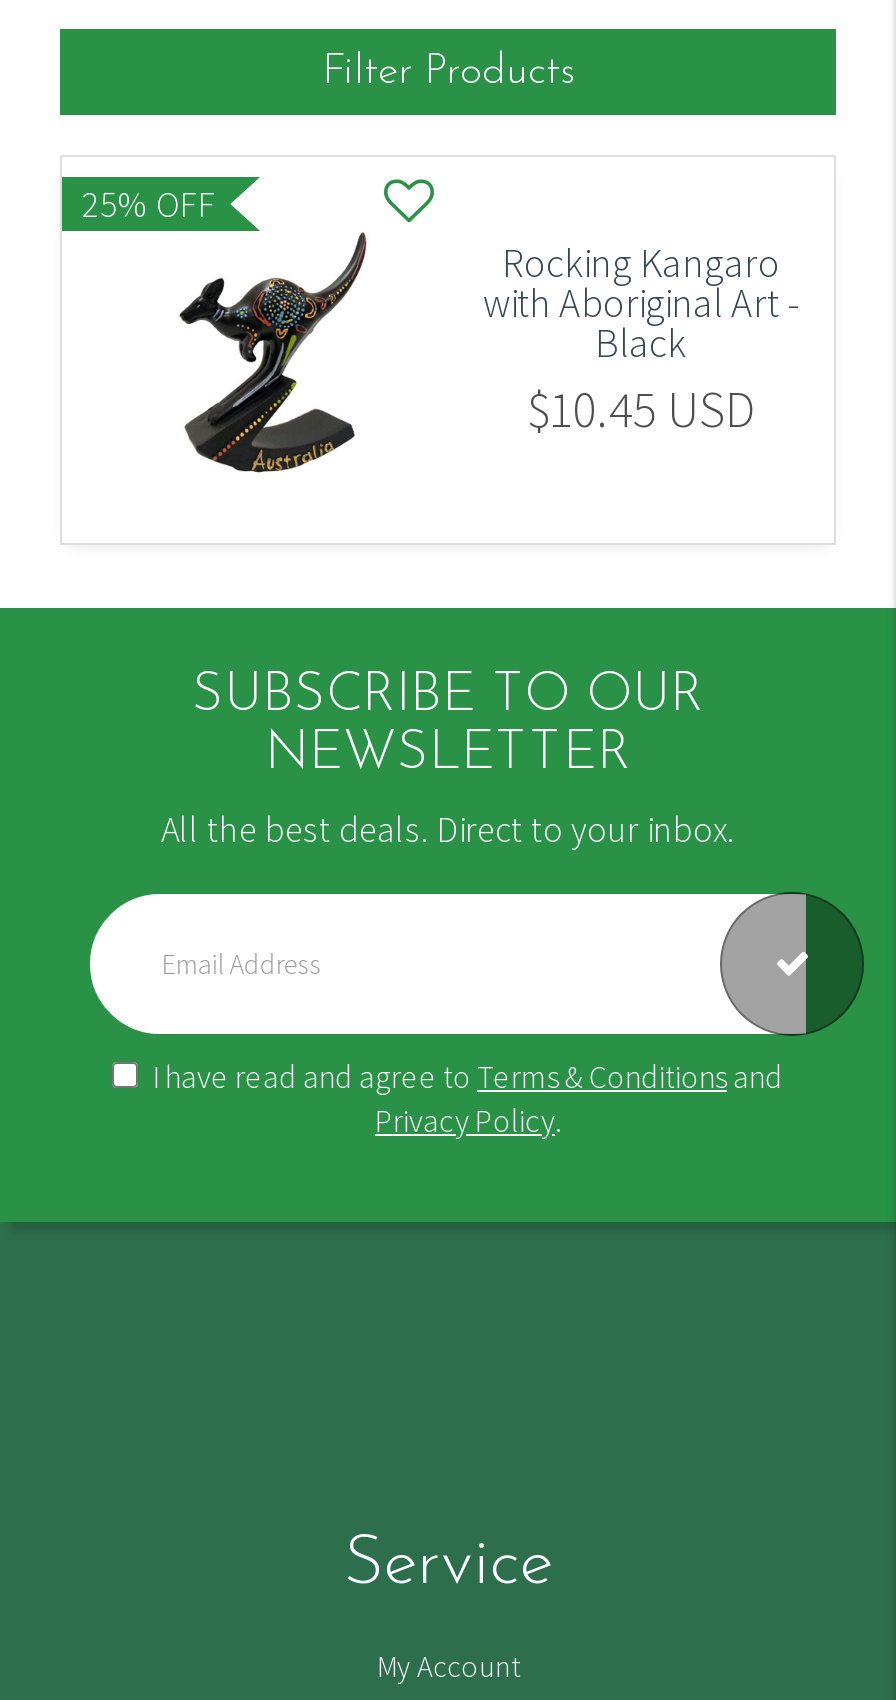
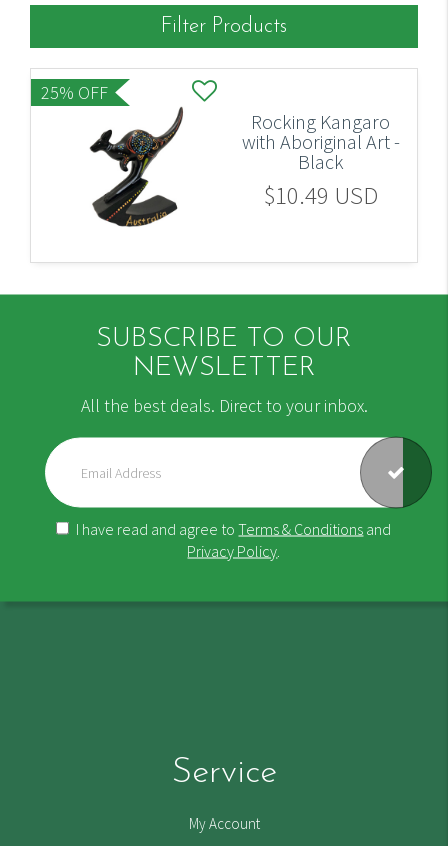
- $10.45 USD
+ $10.49 USD
